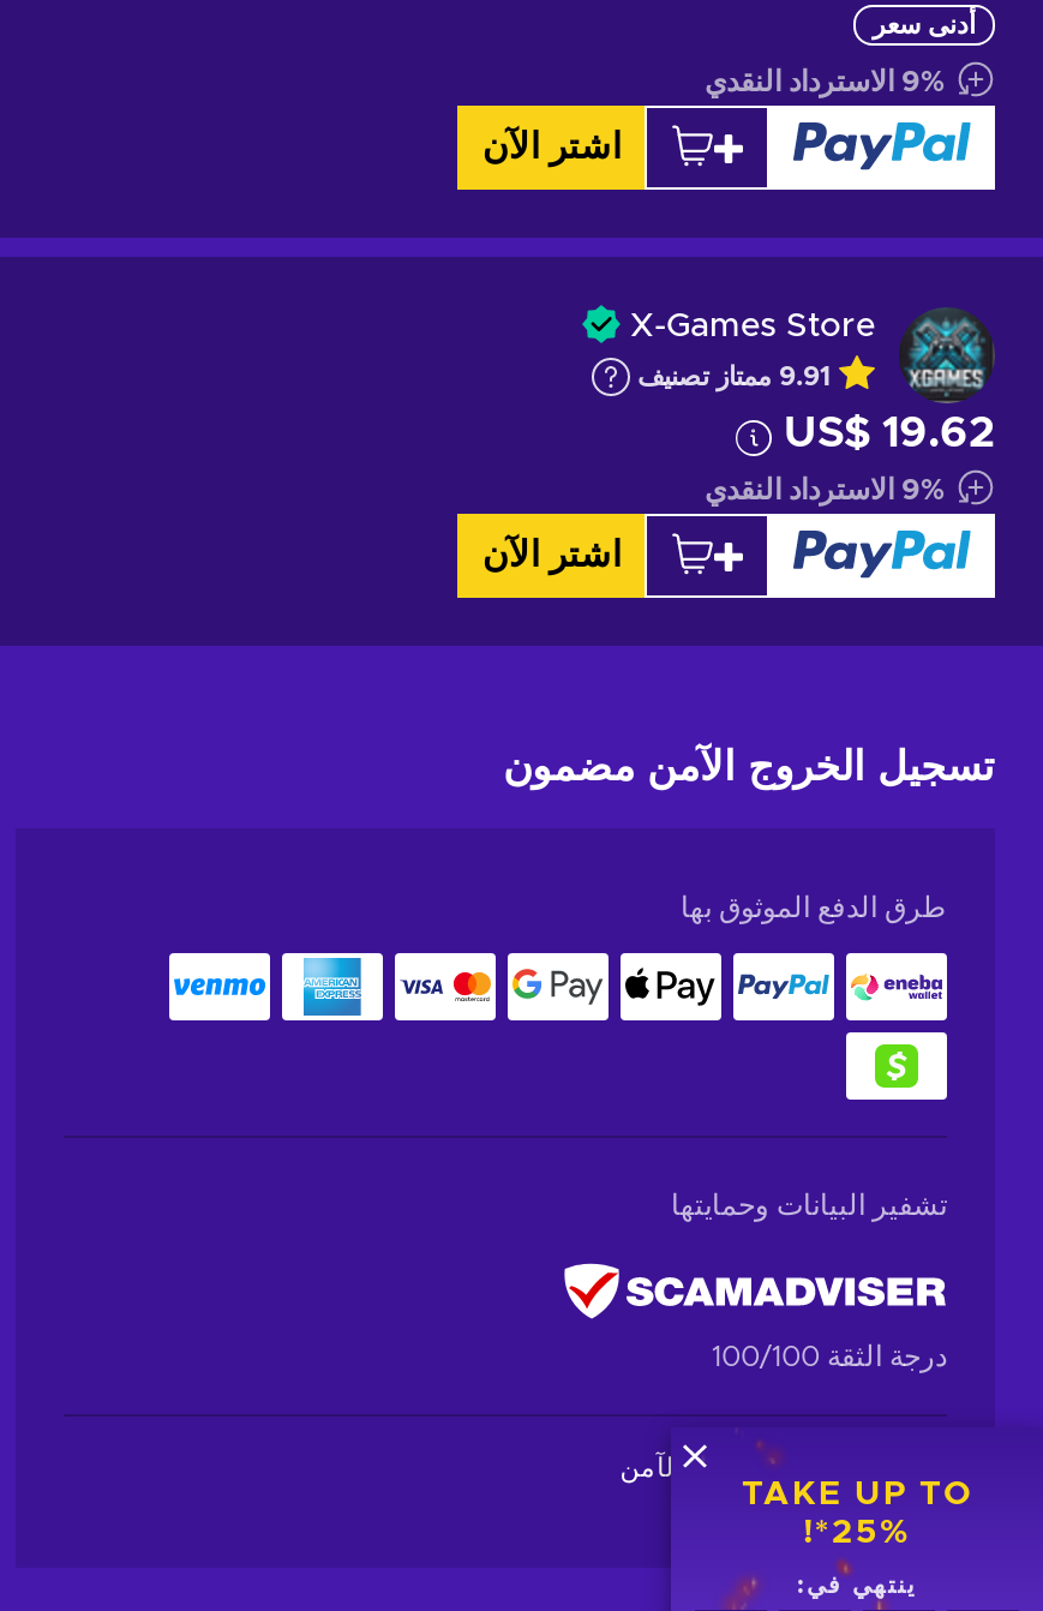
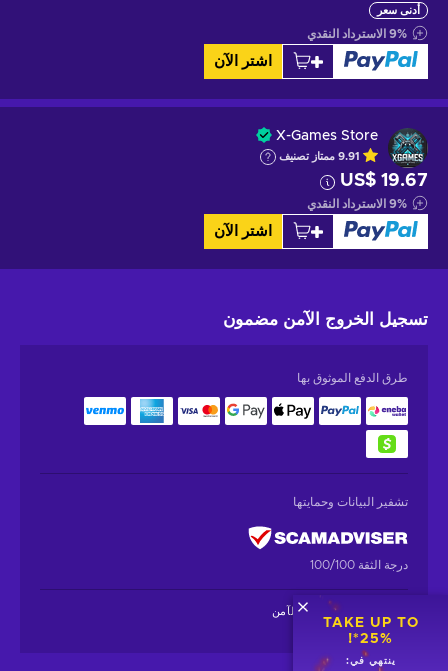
- US$ 19.62
+ US$ 19.67
